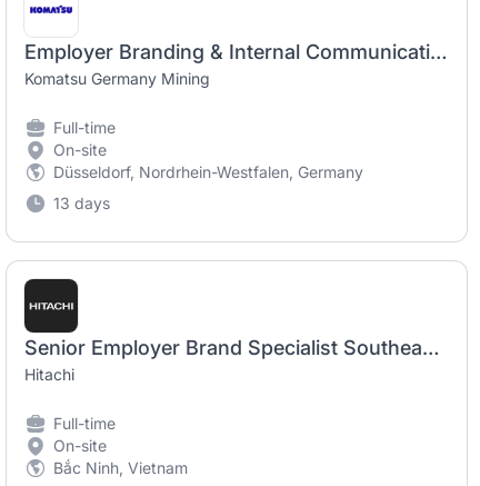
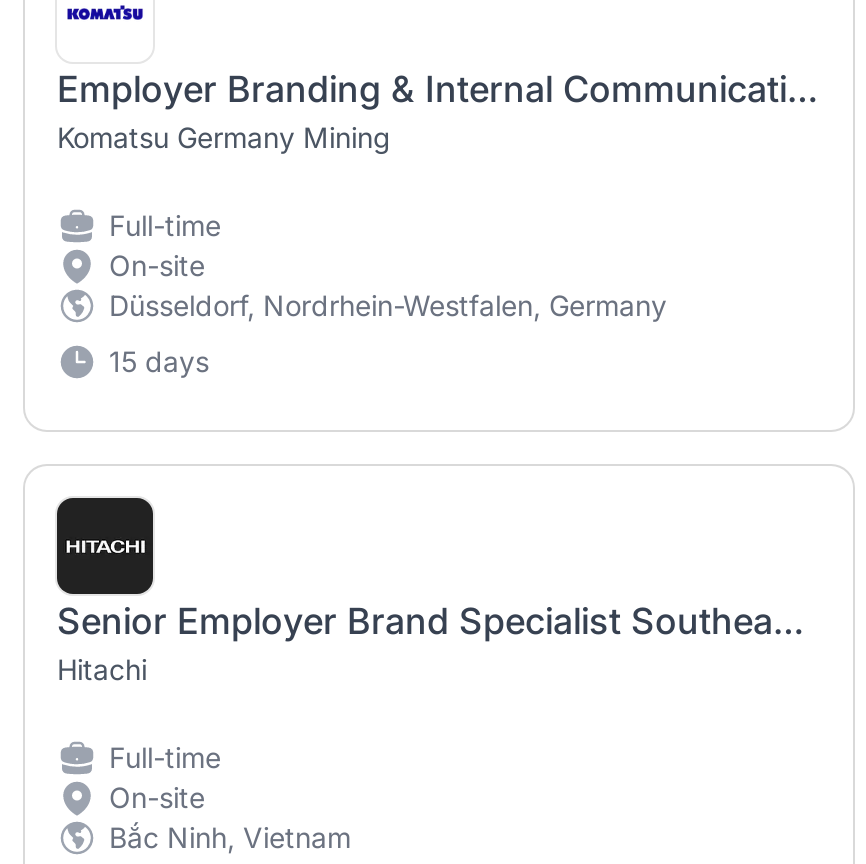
- 13 days
+ 15 days
